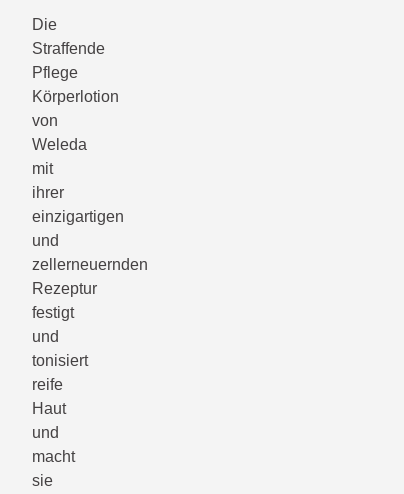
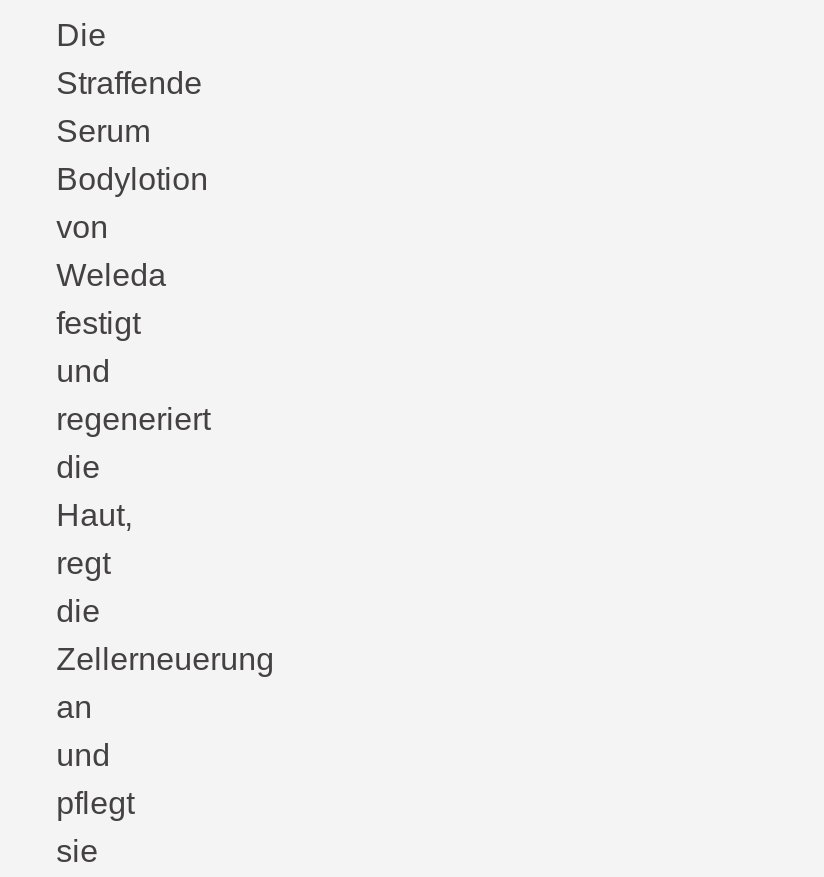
- Pflege
- Körperlotion
+ Serum
+ Bodylotion

- mit
- ihrer
- einzigartigen
- und
- zellerneuernden
- Rezeptur

moved up: festigt | und

- tonisiert
- reife
- Haut
+ regeneriert
+ die
+ Haut,
+ regt
+ die
+ Zellerneuerung
+ an

- macht
+ pflegt
